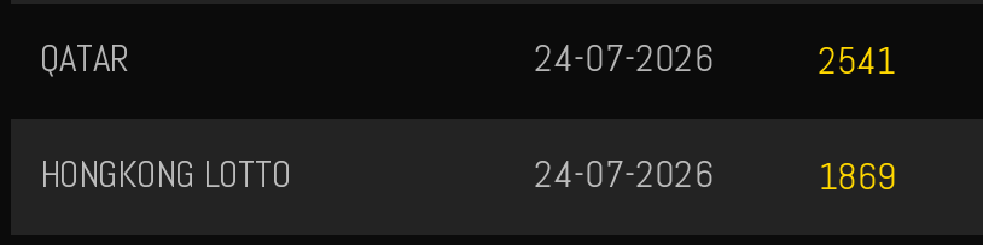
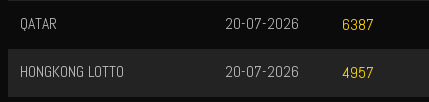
- 24-07-2026
+ 20-07-2026

- 2541
+ 6387

- 24-07-2026
+ 20-07-2026

- 1869
+ 4957
